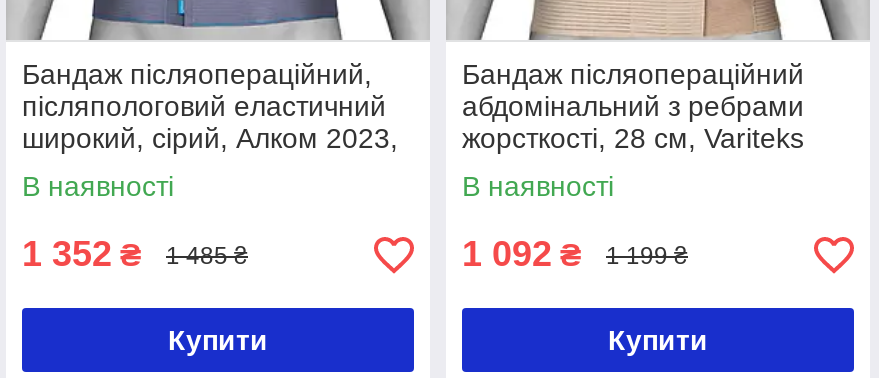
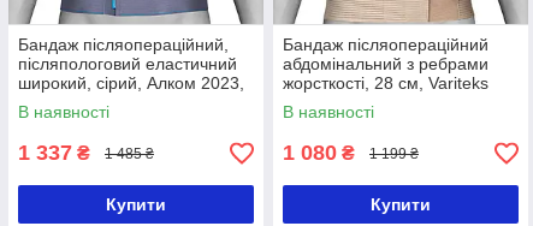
- 1 352 ₴
+ 1 337 ₴

- 1 092 ₴
+ 1 080 ₴
